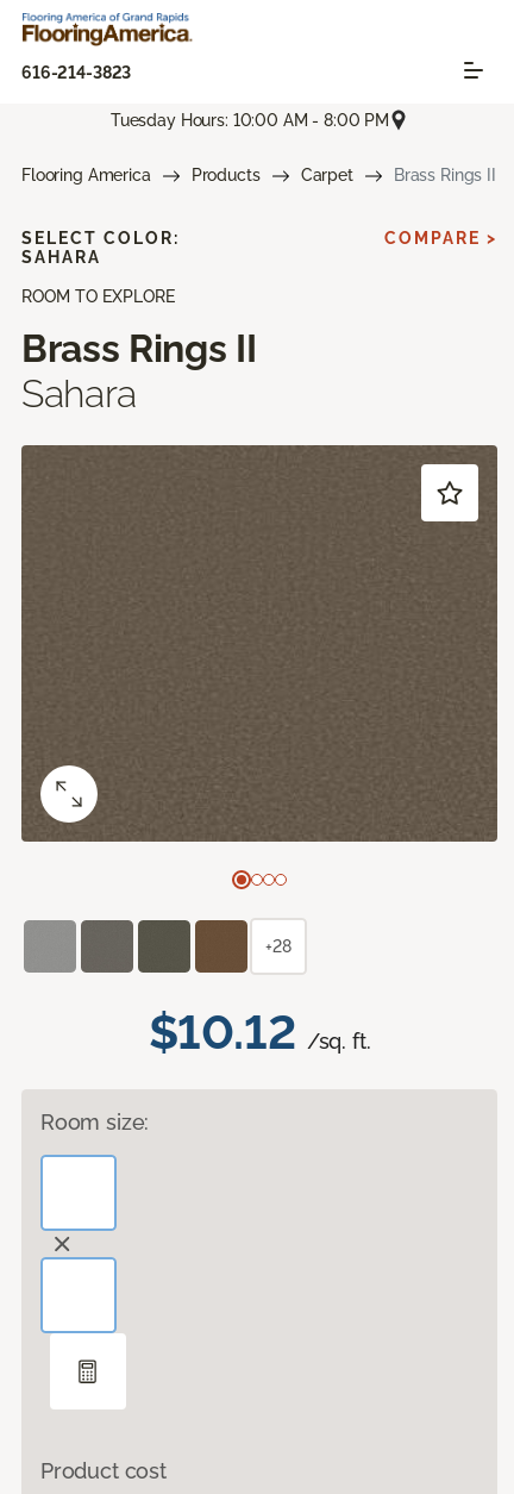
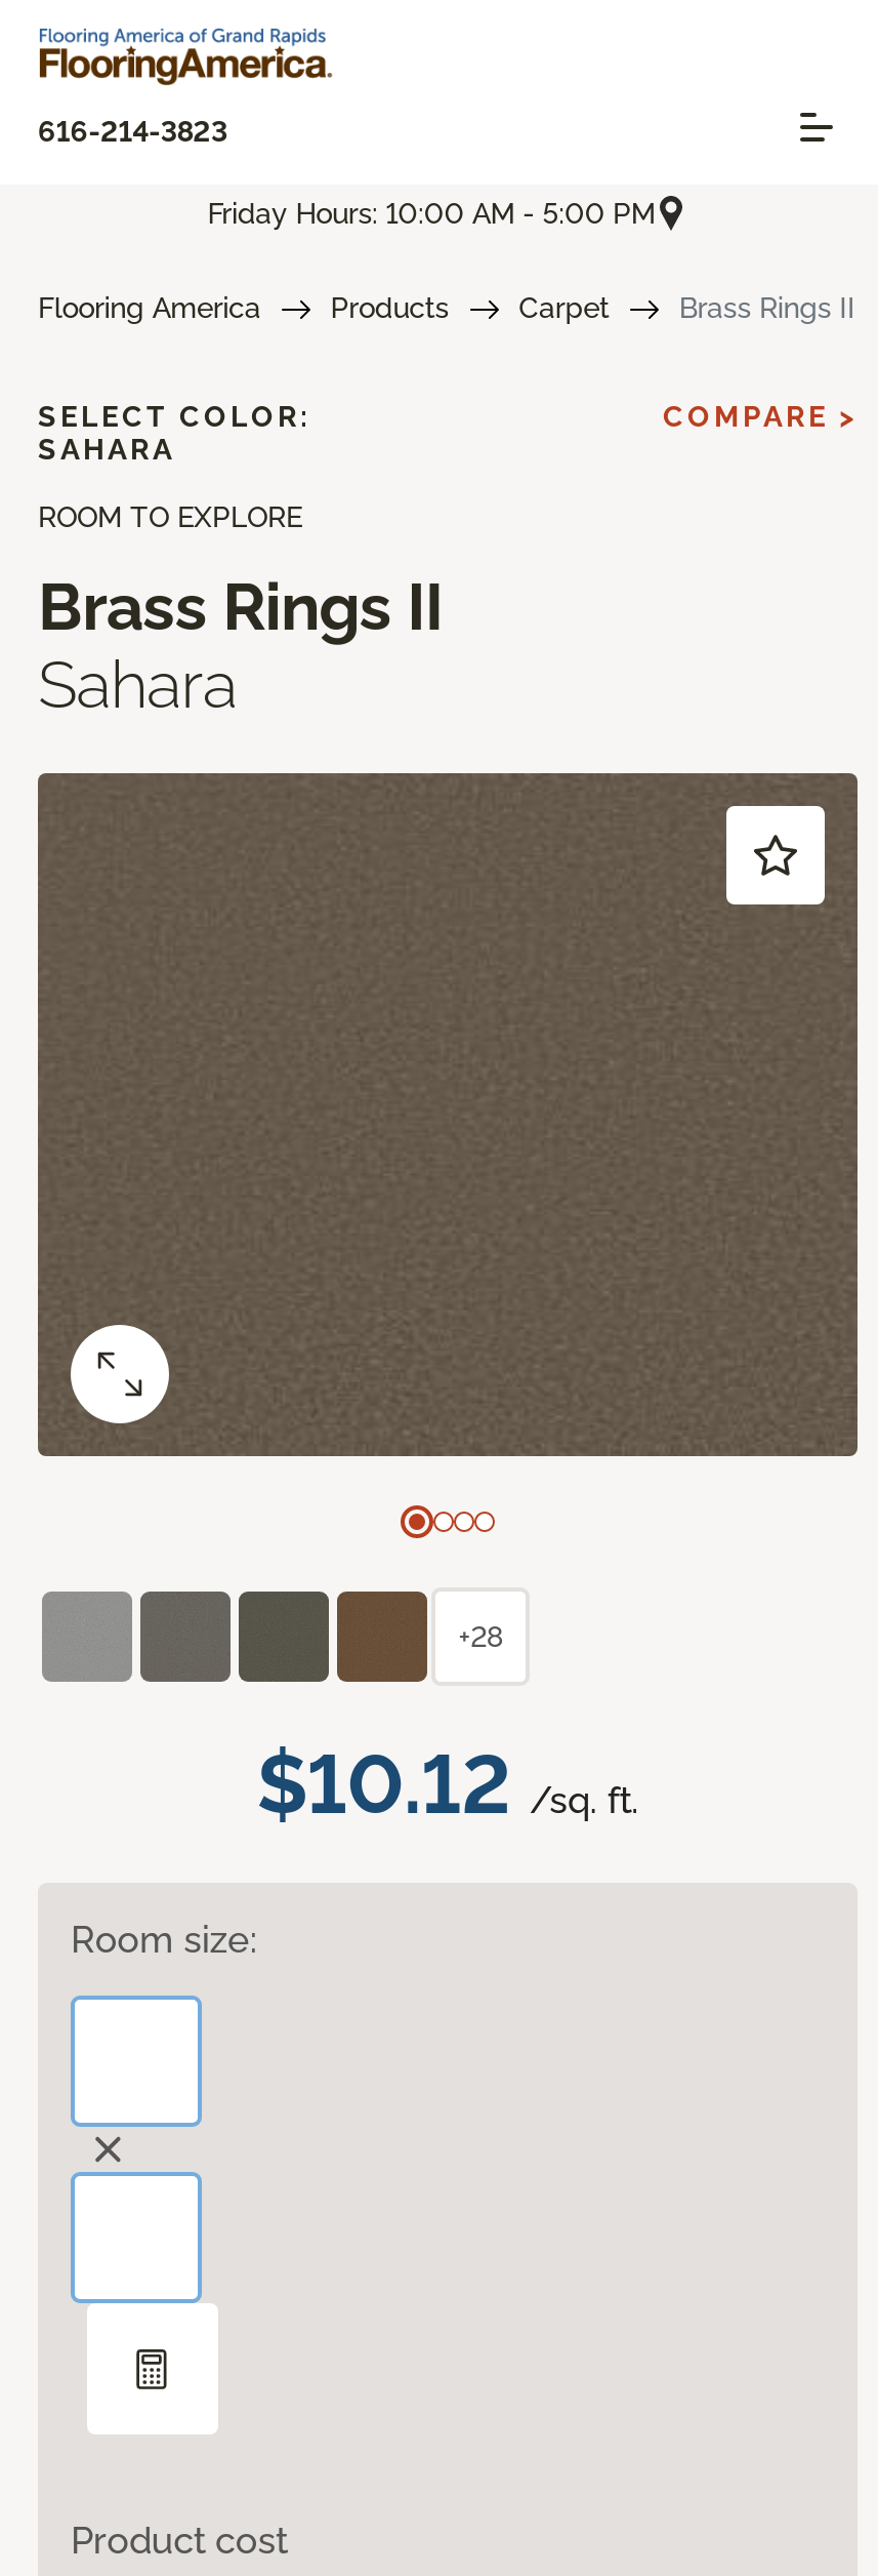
- Tuesday Hours: 10:00 AM - 8:00 PM
+ Friday Hours: 10:00 AM - 5:00 PM
